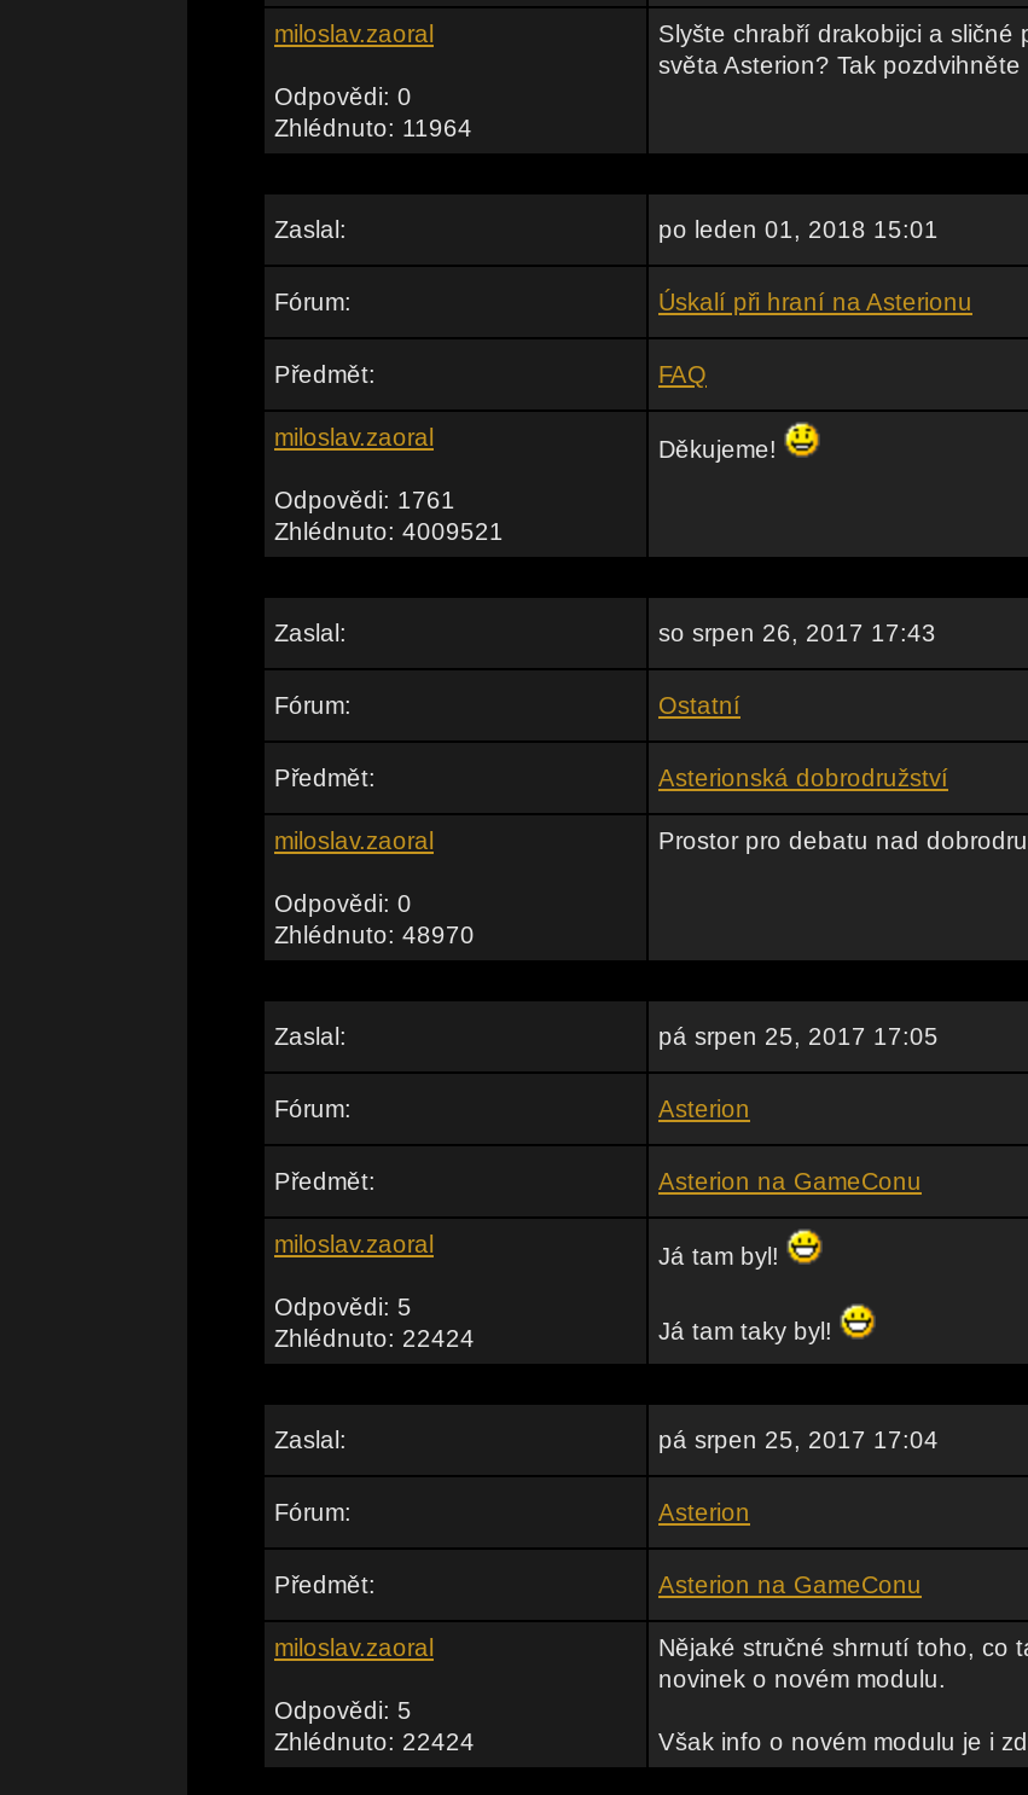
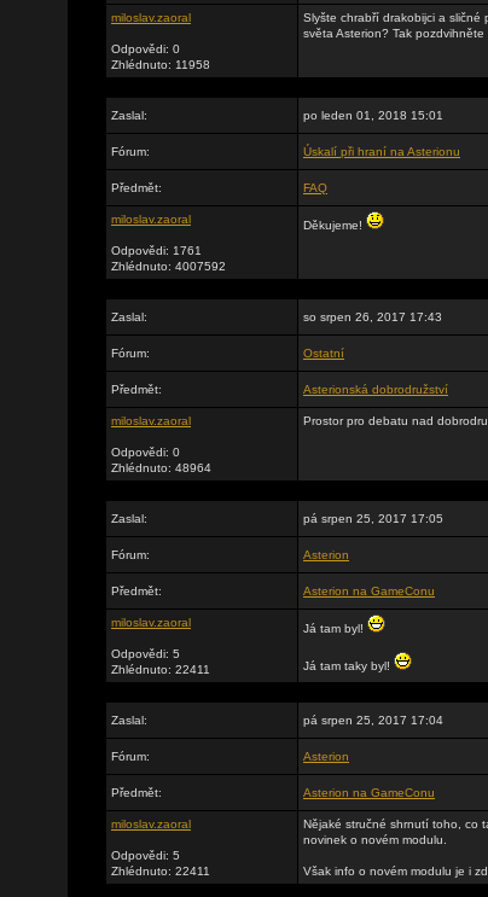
- Zhlédnuto: 11964
+ Zhlédnuto: 11958

- Zhlédnuto: 4009521
+ Zhlédnuto: 4007592

- Zhlédnuto: 48970
+ Zhlédnuto: 48964

- Zhlédnuto: 22424
+ Zhlédnuto: 22411

- Zhlédnuto: 22424
+ Zhlédnuto: 22411
